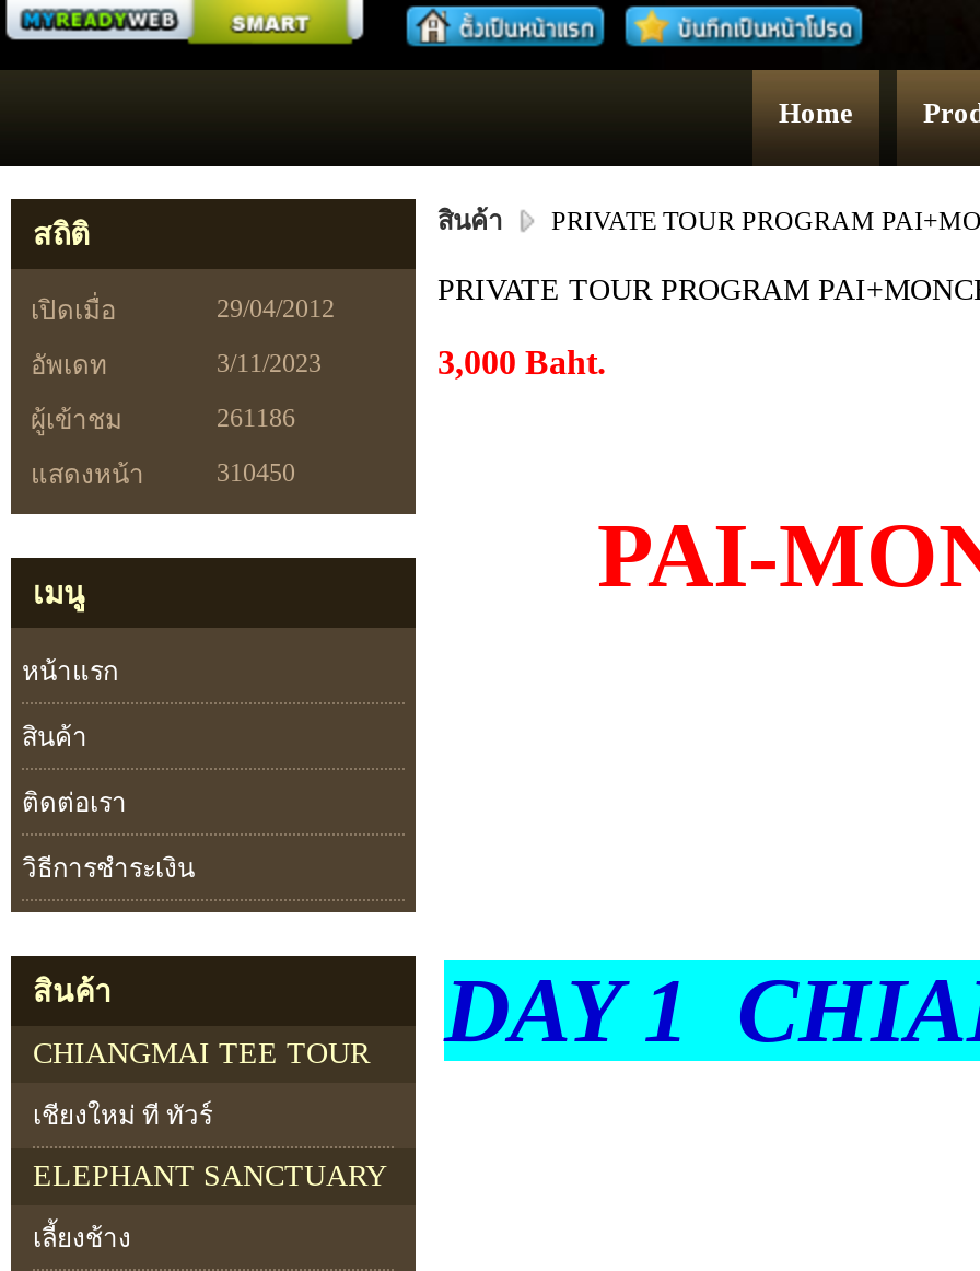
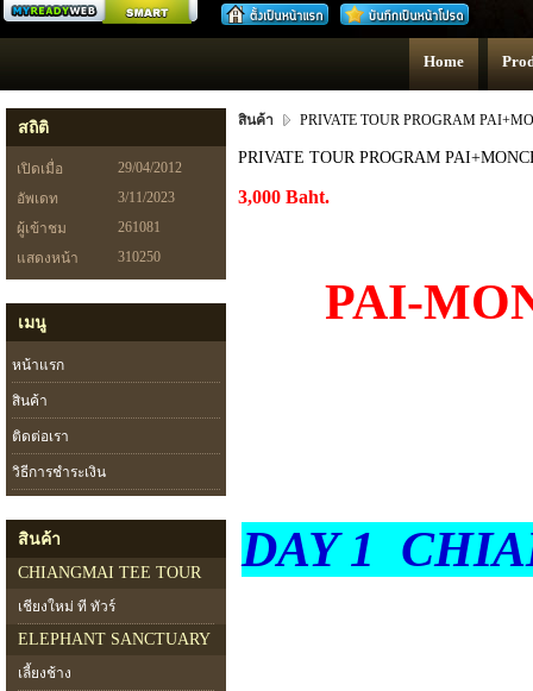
- 261186
+ 261081

- 310450
+ 310250
